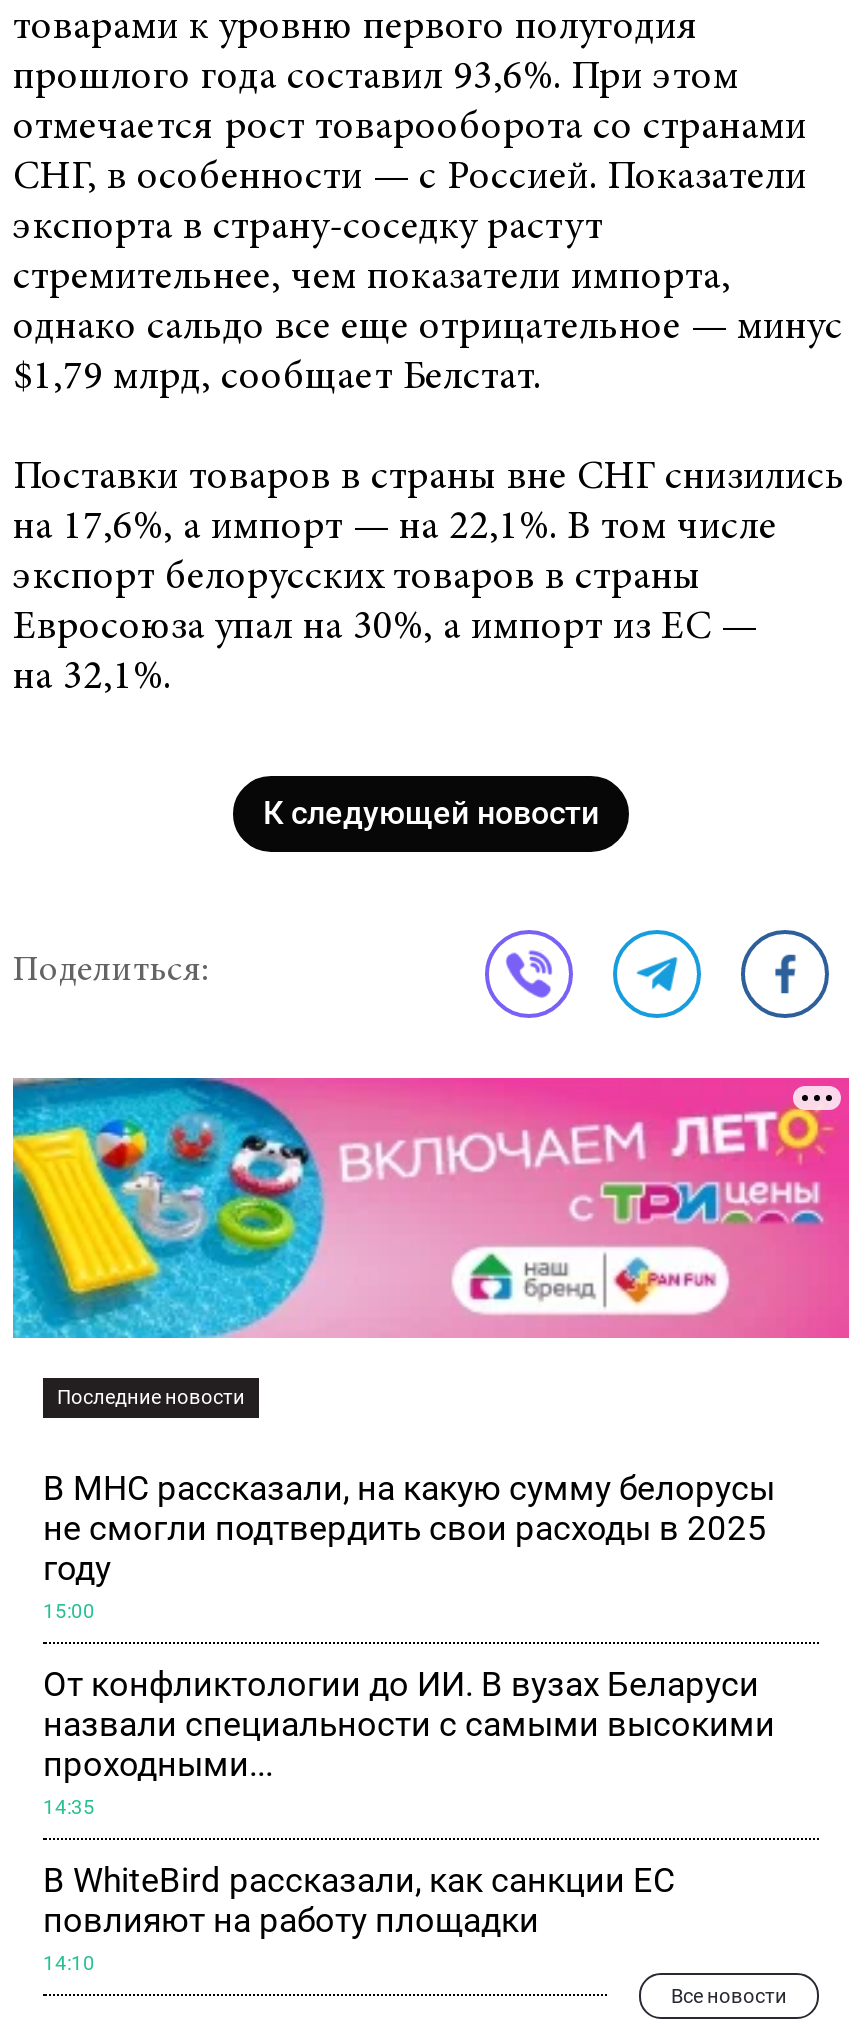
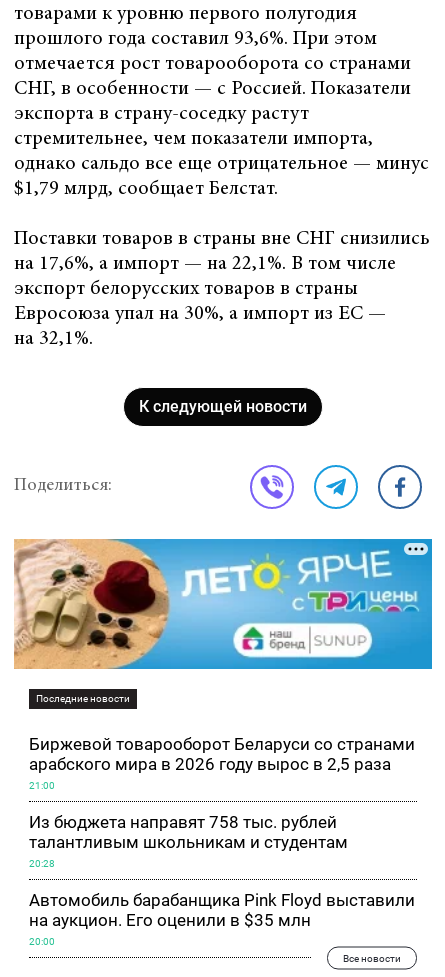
- [image]
+ [image]

- В МНС рассказали, на какую сумму белорусы
- не смогли подтвердить свои расходы в 2025
- году
+ Биржевой товарооборот Беларуси со странами
+ арабского мира в 2026 году вырос в 2,5 раза

- 15:00
+ 21:00

- От конфликтологии до ИИ. В вузах Беларуси
- назвали специальности с самыми высокими
- проходными...
+ Из бюджета направят 758 тыс. рублей
+ талантливым школьникам и студентам

- 14:35
+ 20:28

- В WhiteBird рассказали, как санкции ЕС
- повлияют на работу площадки
+ Автомобиль барабанщика Pink Floyd выставили
+ на аукцион. Его оценили в $35 млн

- 14:10
+ 20:00
